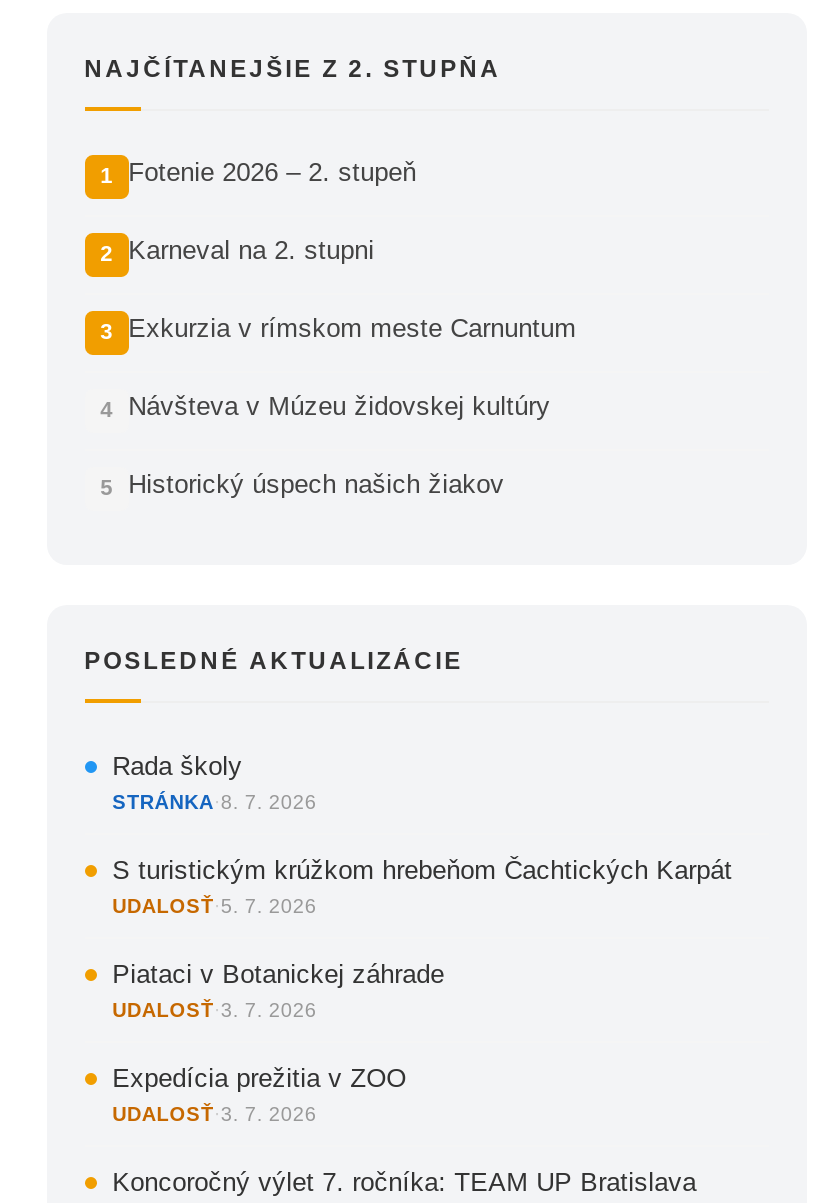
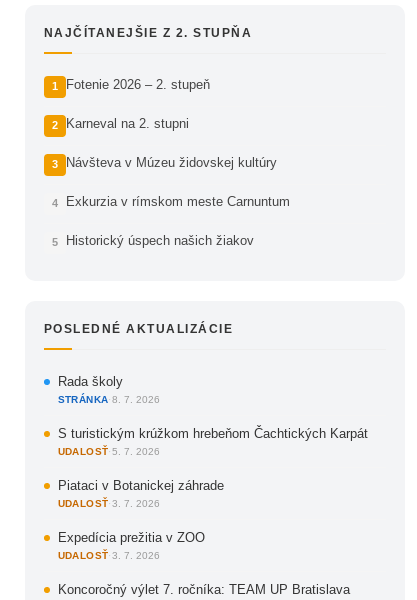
moved down: Exkurzia v rímskom meste Carnuntum

moved up: Návšteva v Múzeu židovskej kultúry
